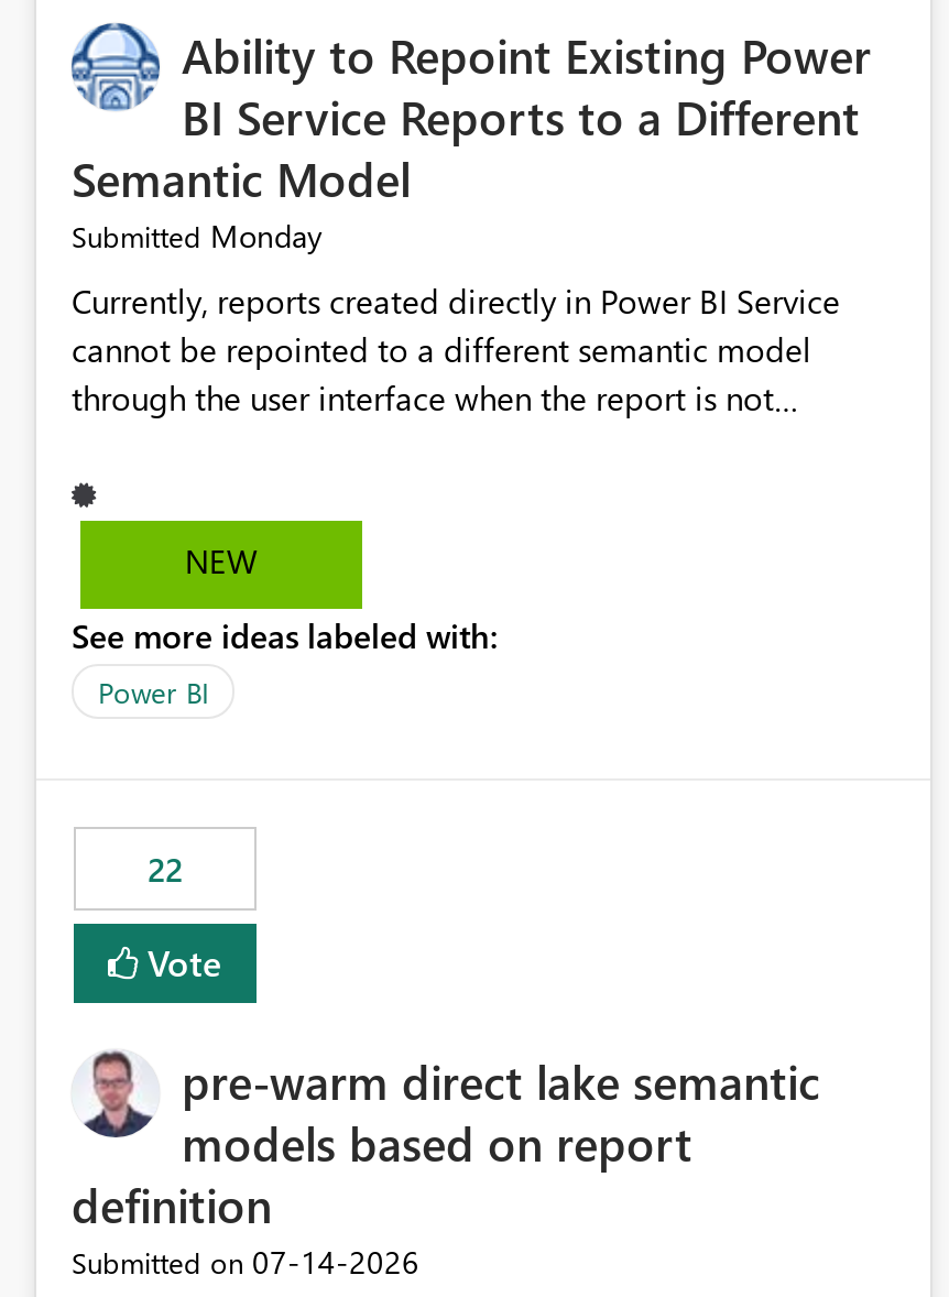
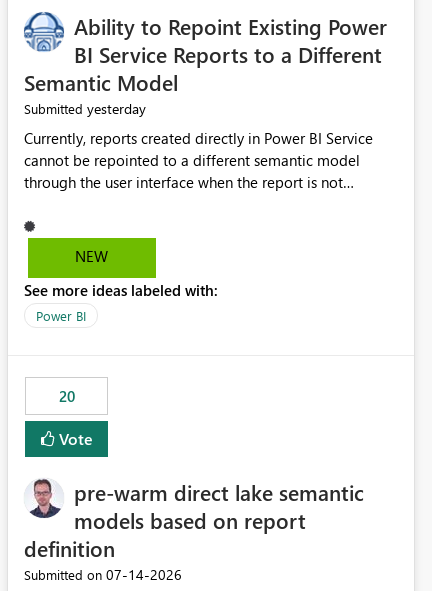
- Submitted Monday
+ Submitted yesterday

- 22
+ 20
